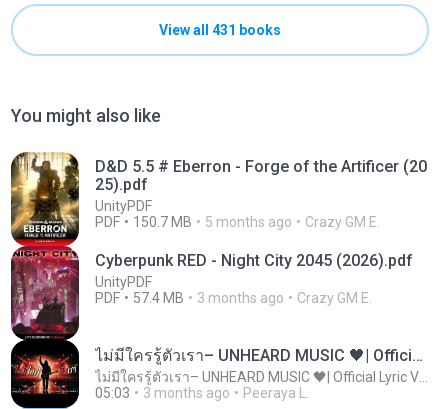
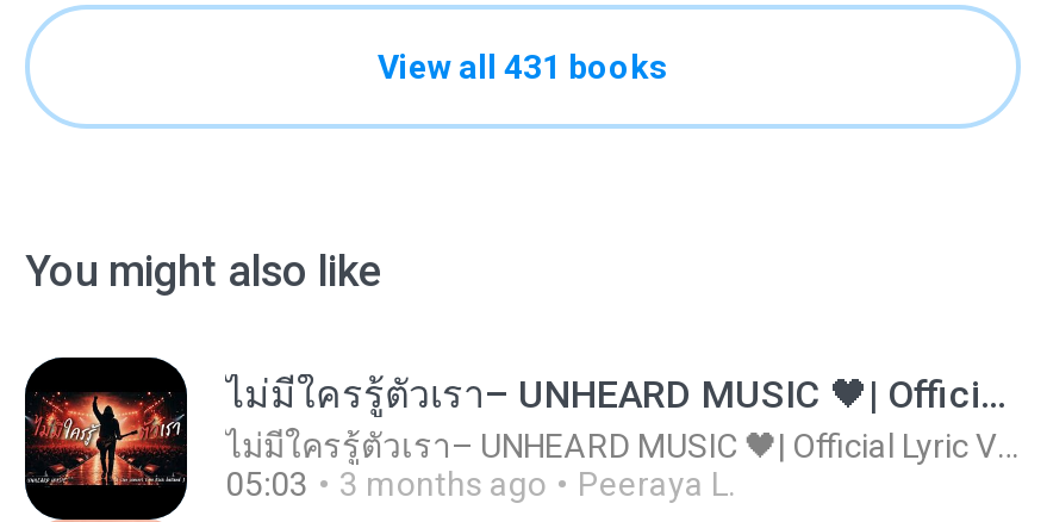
- [image]
- D&D 5.5 # Eberron - Forge of the Artificer (20
- 25).pdf
- UnityPDF
- PDF
- 150.7 MB
- 5 months ago
- Crazy GM E.
- Cyberpunk RED - Night City 2045 (2026).pdf
- UnityPDF
- PDF
- 57.4 MB
- 3 months ago
- Crazy GM E.
